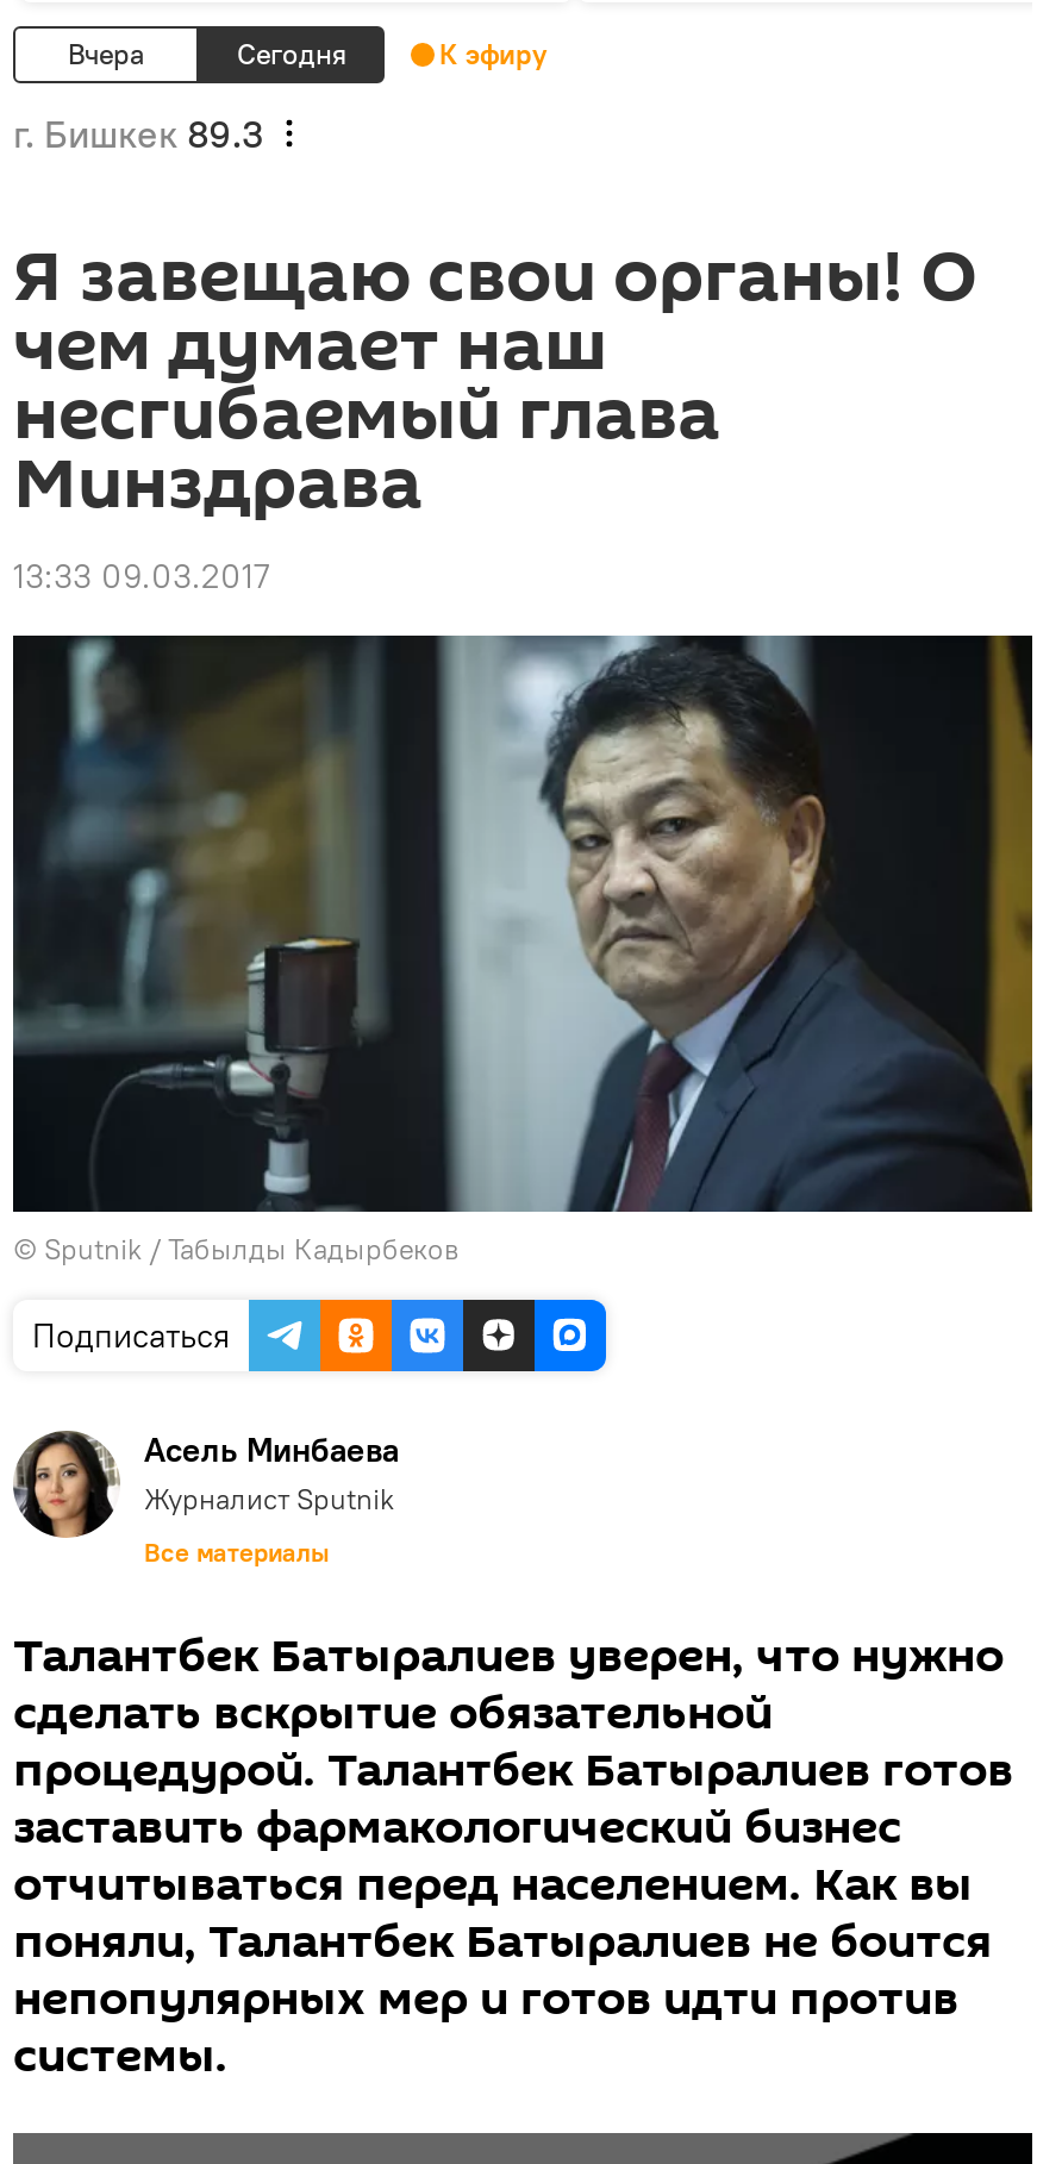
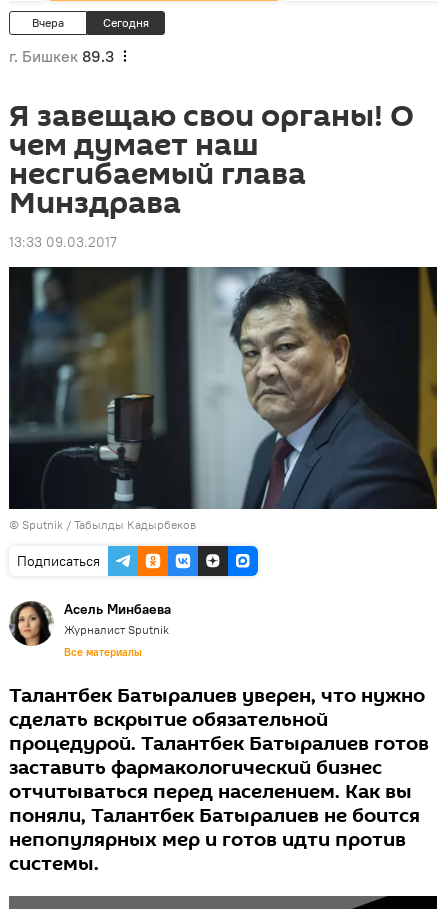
- К эфиру
